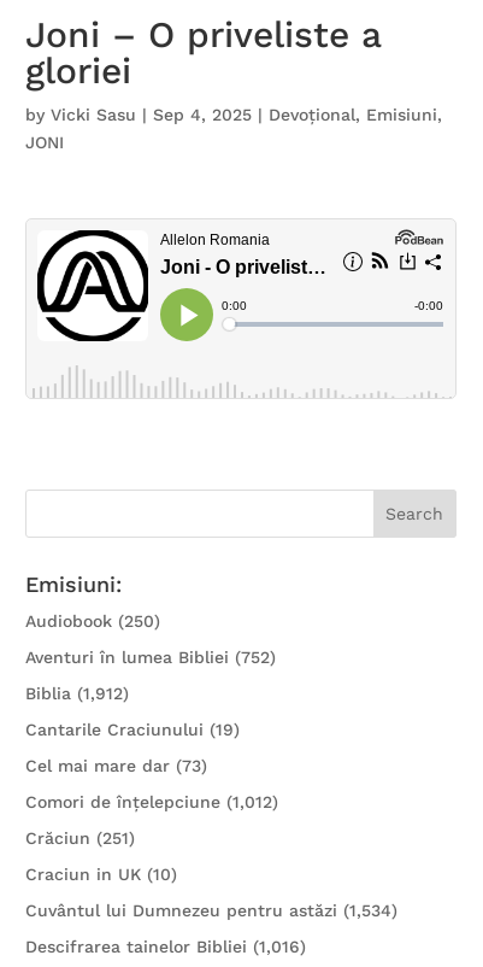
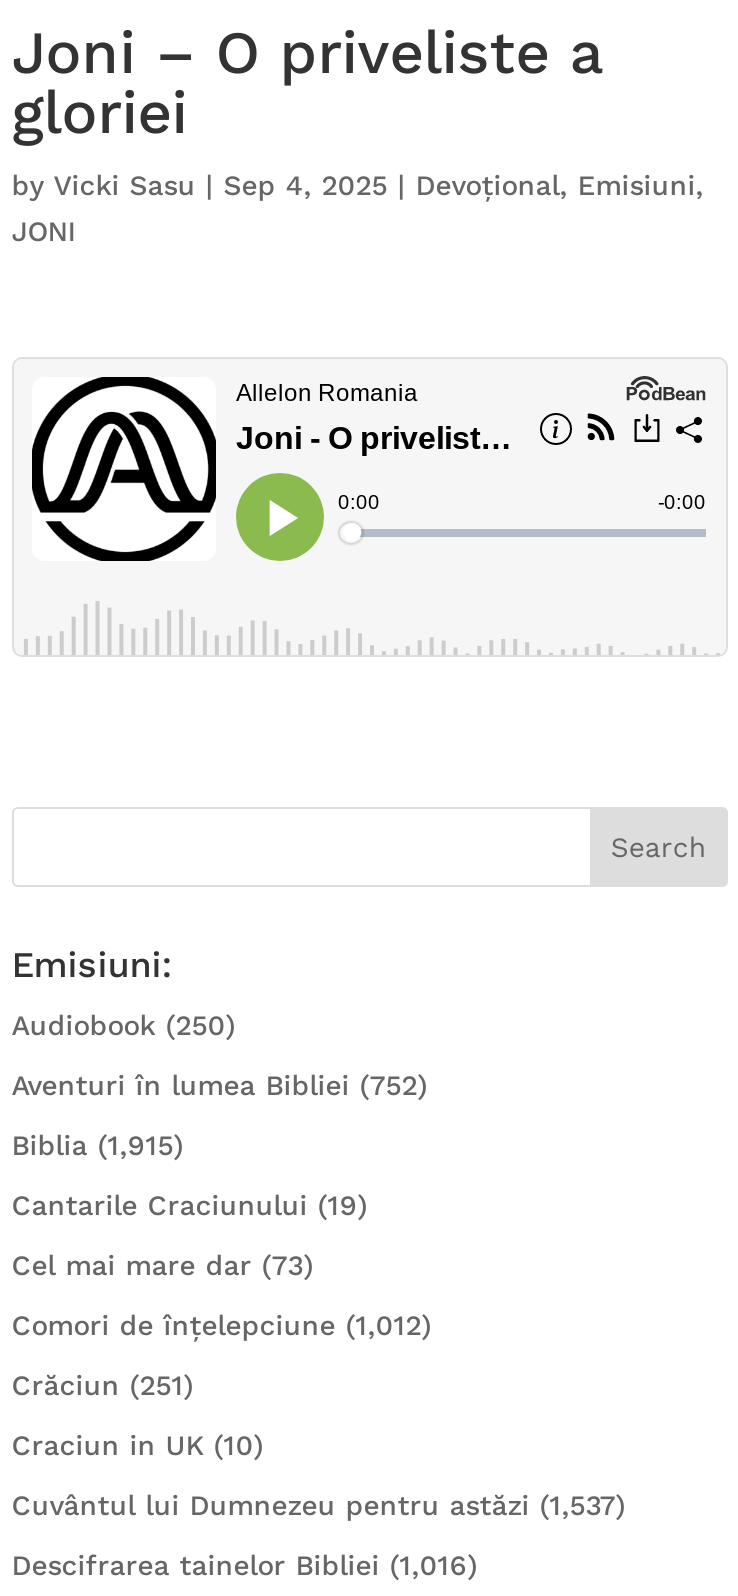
- Biblia (1,912)
+ Biblia (1,915)

- Cuvântul lui Dumnezeu pentru astăzi (1,534)
+ Cuvântul lui Dumnezeu pentru astăzi (1,537)
